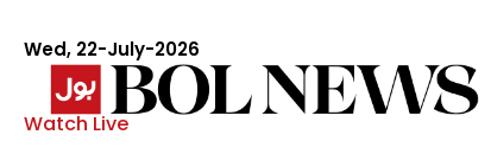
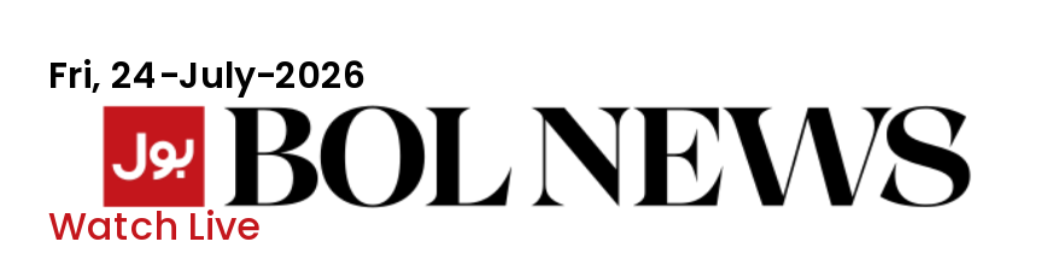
- Wed, 22-July-2026
+ Fri, 24-July-2026
